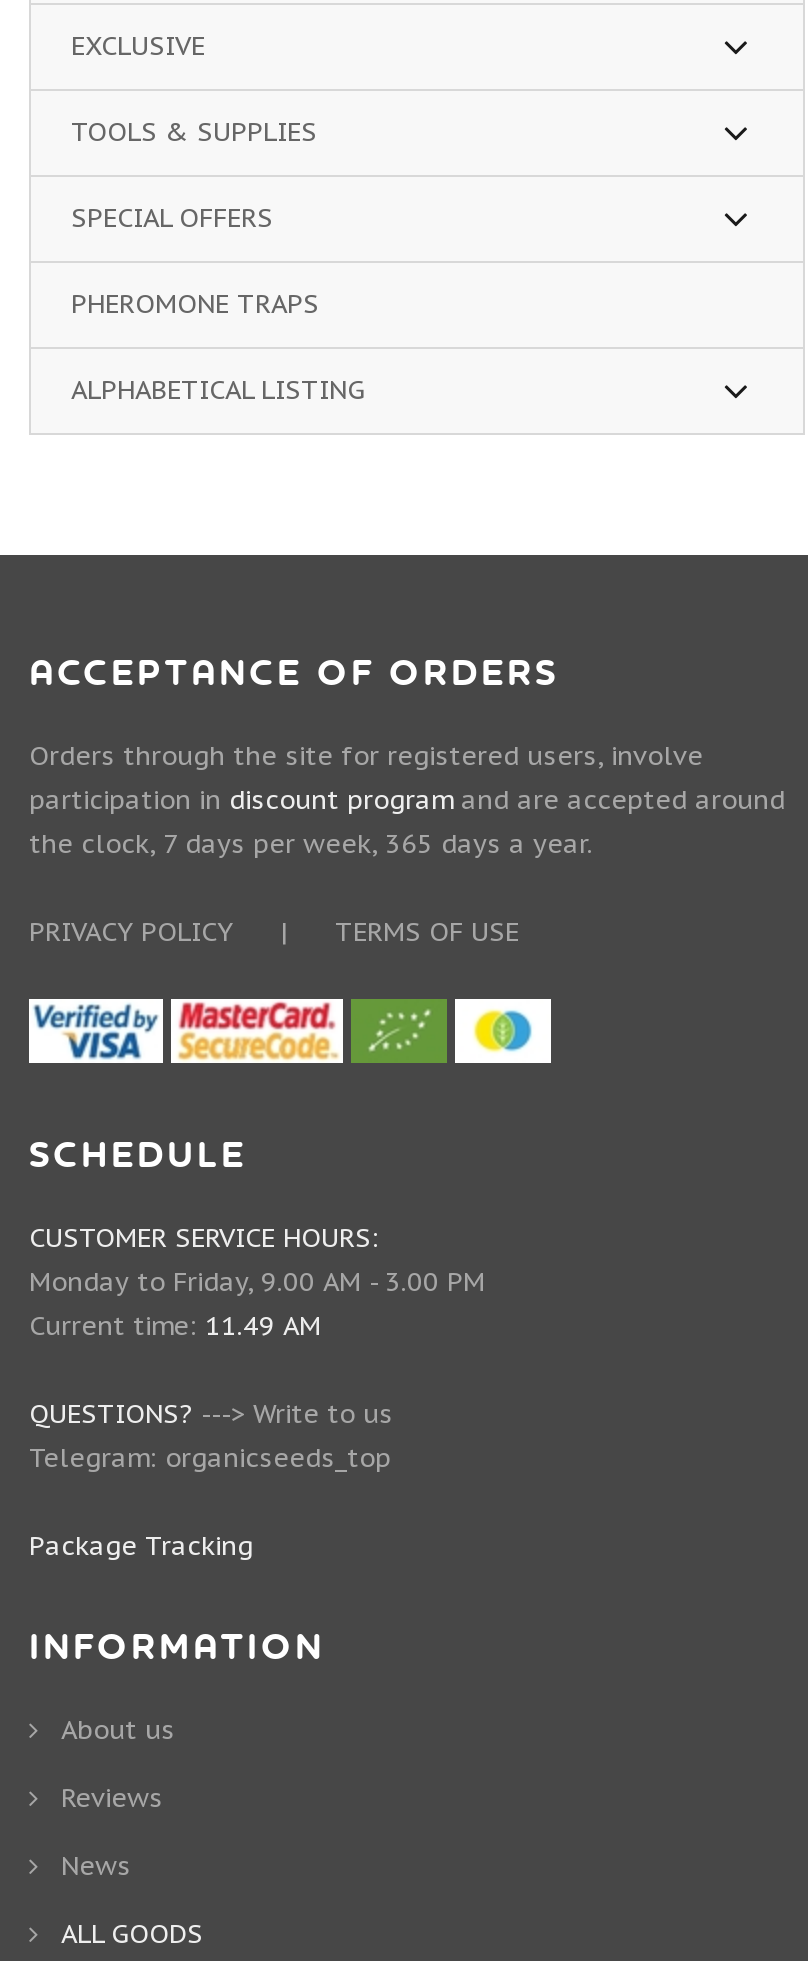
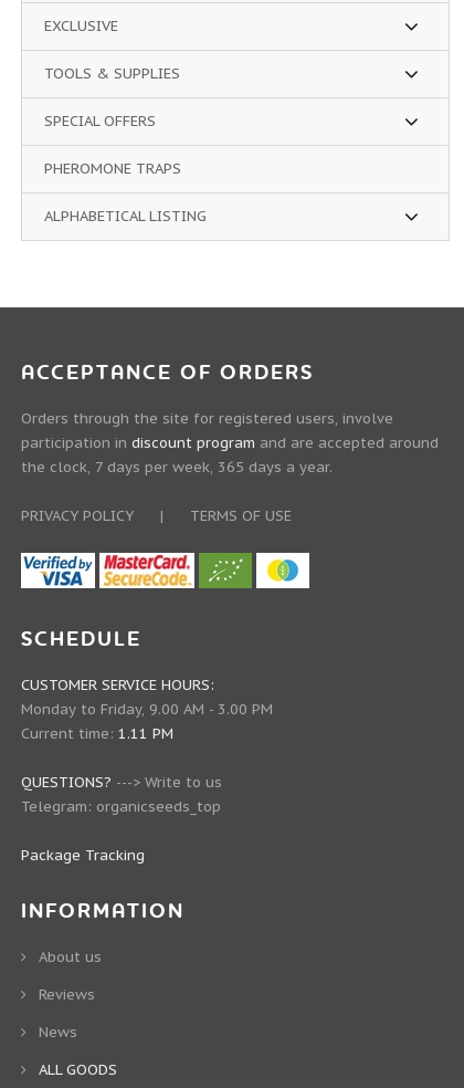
- Current time: 11.49 AM
+ Current time: 1.11 PM
